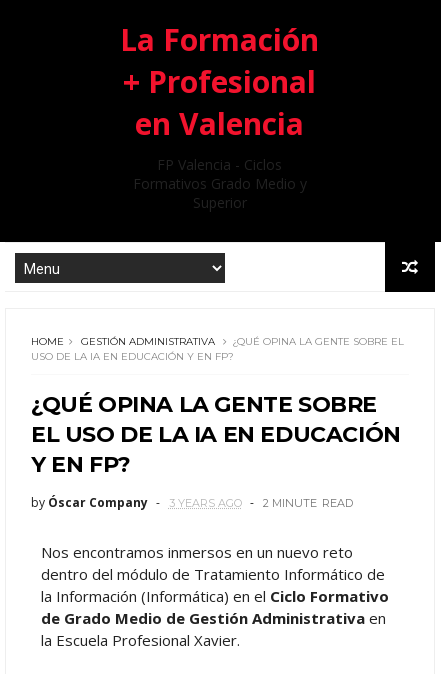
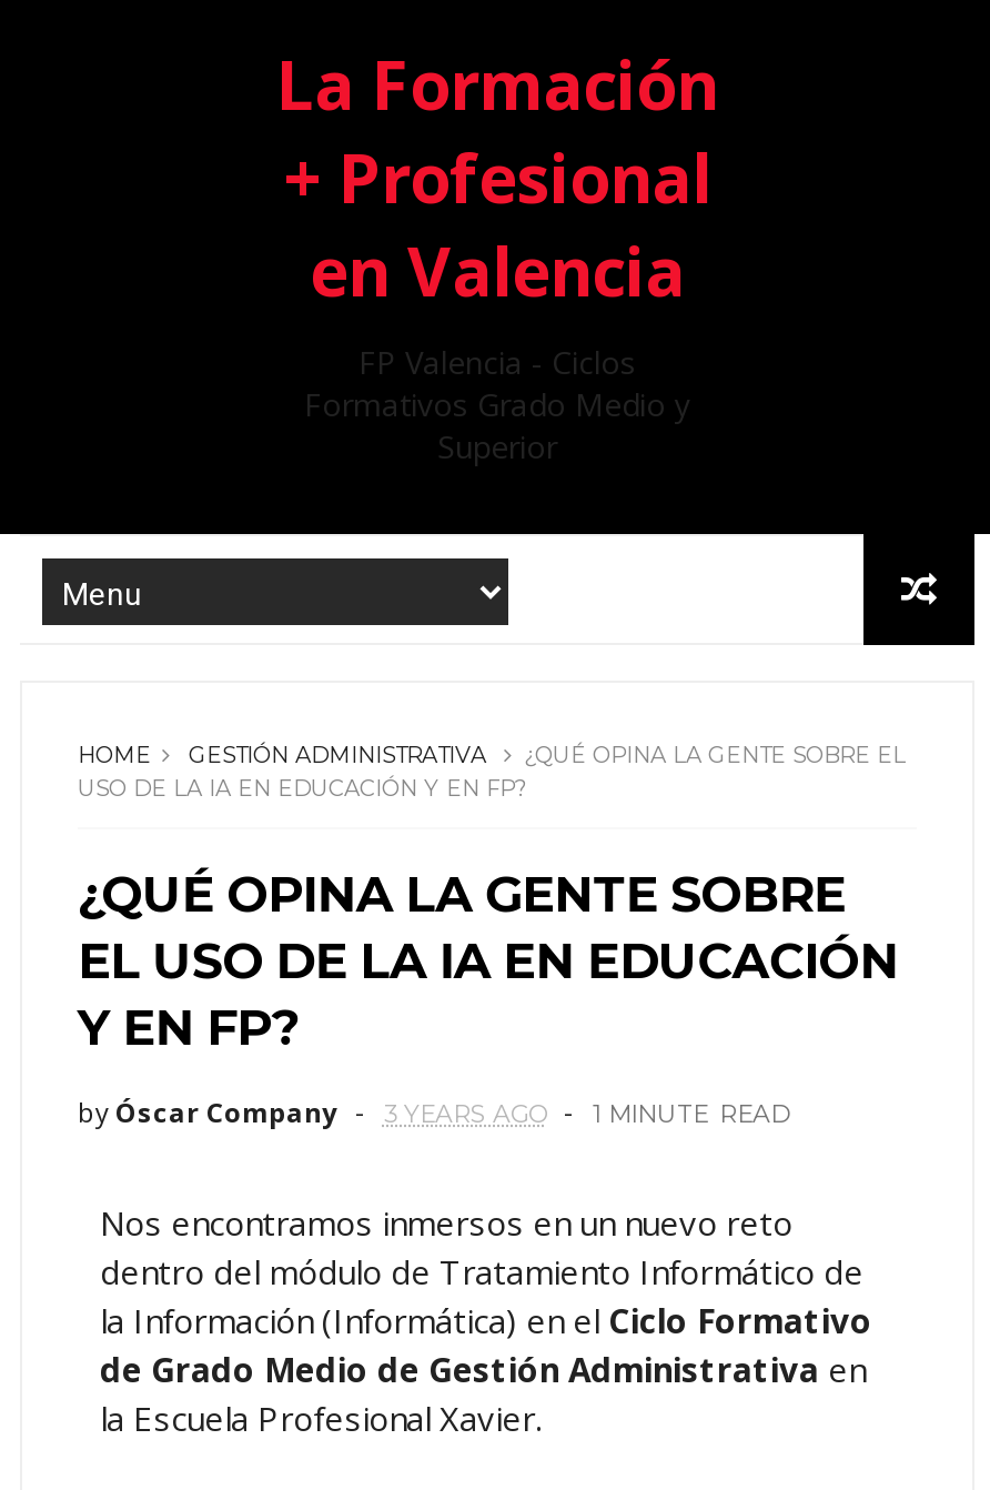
- by Óscar Company 3 YEARS AGO 2 MINUTE READ
+ by Óscar Company 3 YEARS AGO 1 MINUTE READ
